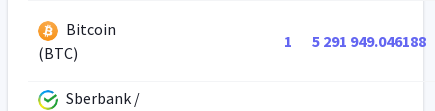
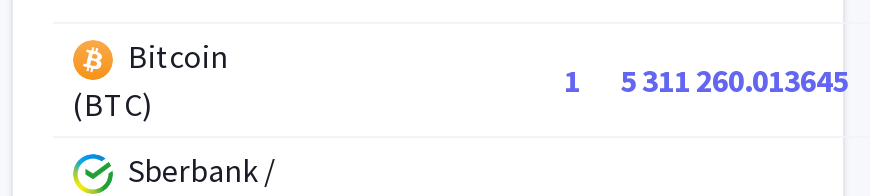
- 1 5 291 949.046188
+ 1 5 311 260.013645
